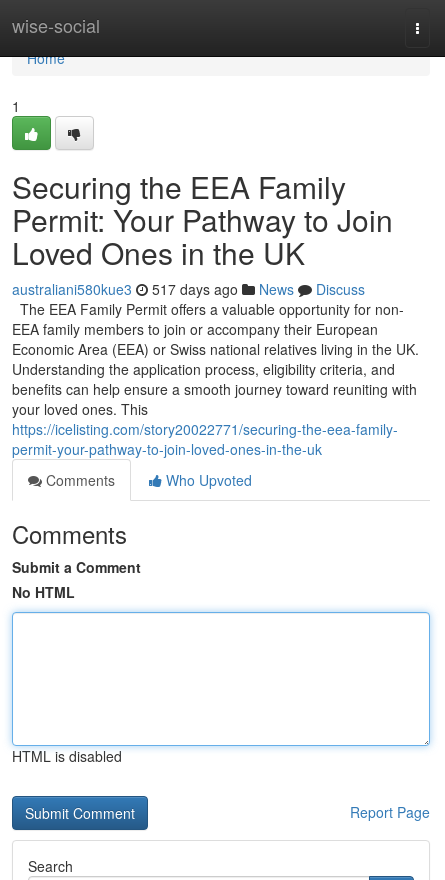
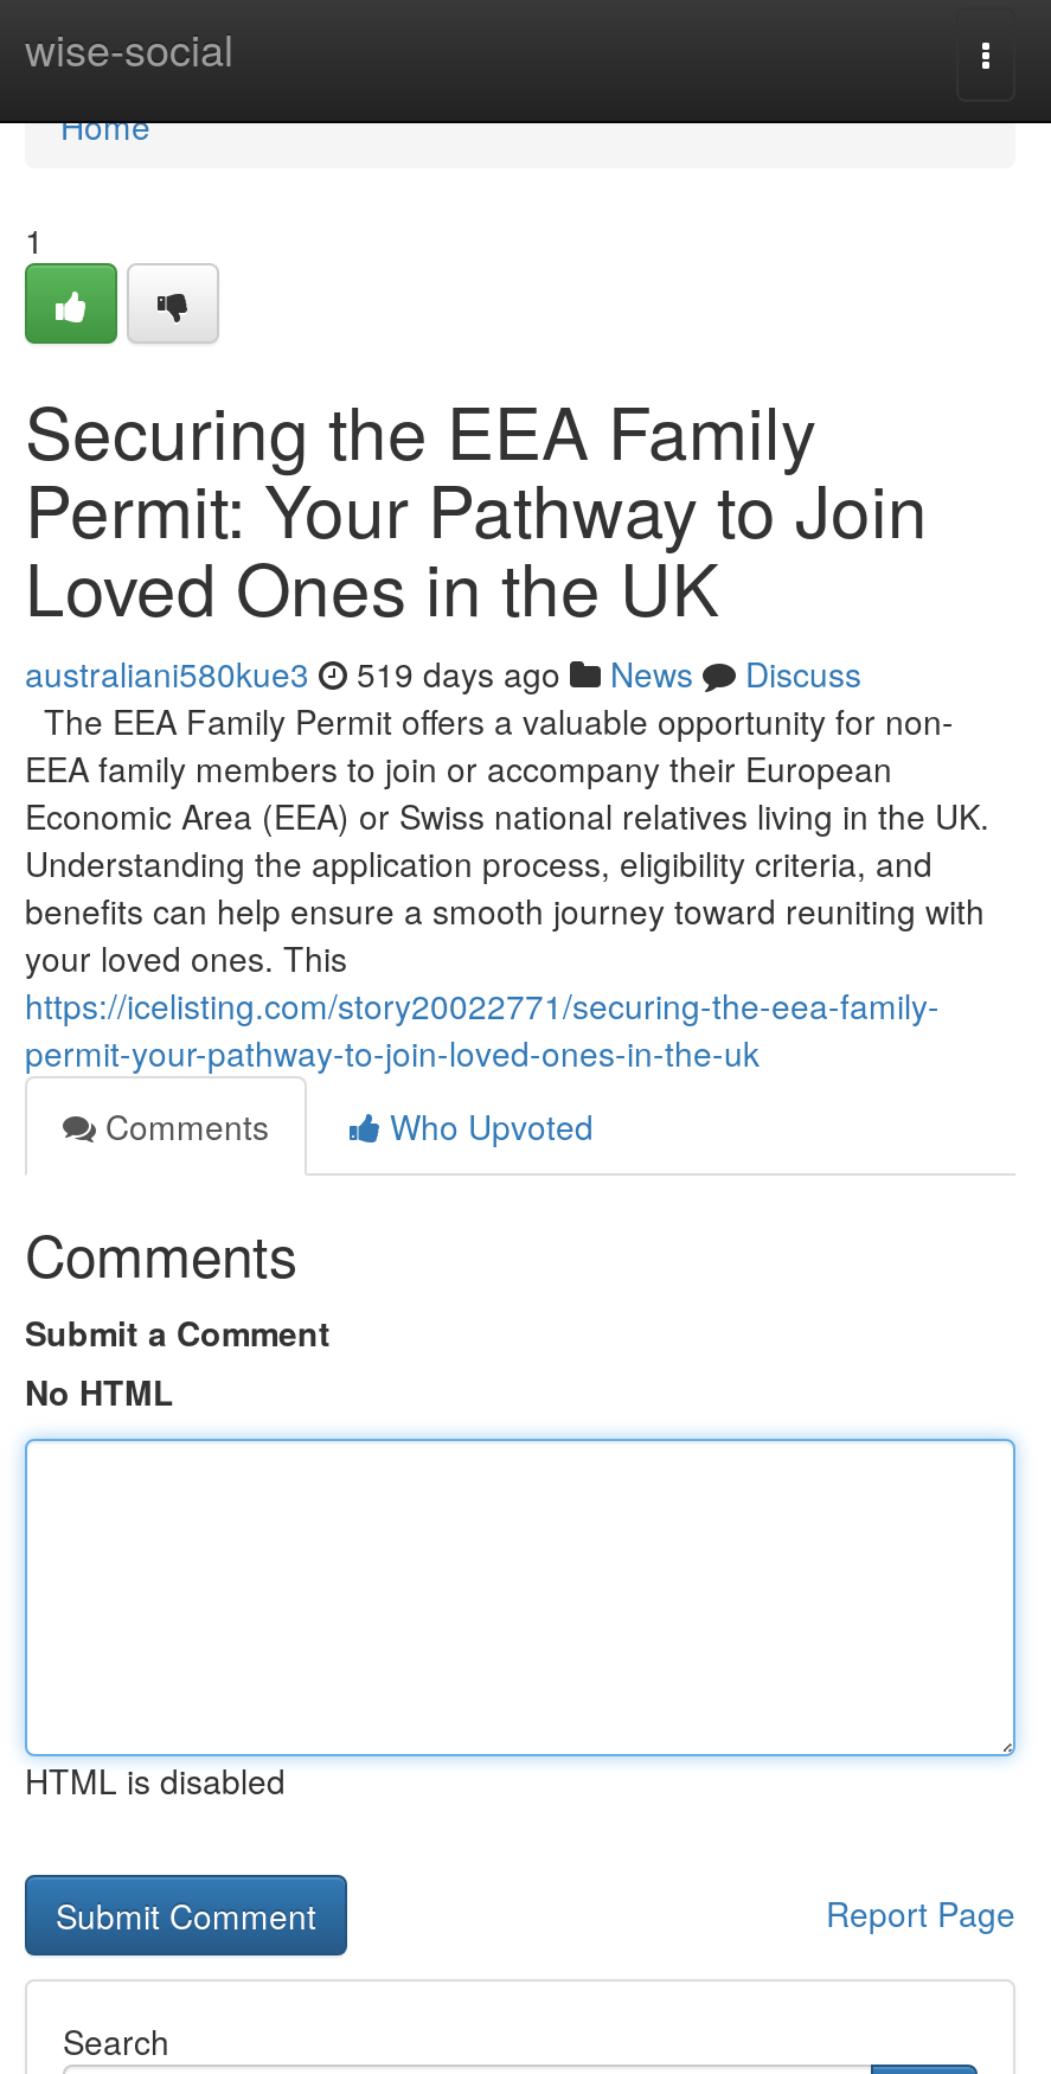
- australiani580kue3 517 days ago News Discuss
+ australiani580kue3 519 days ago News Discuss
